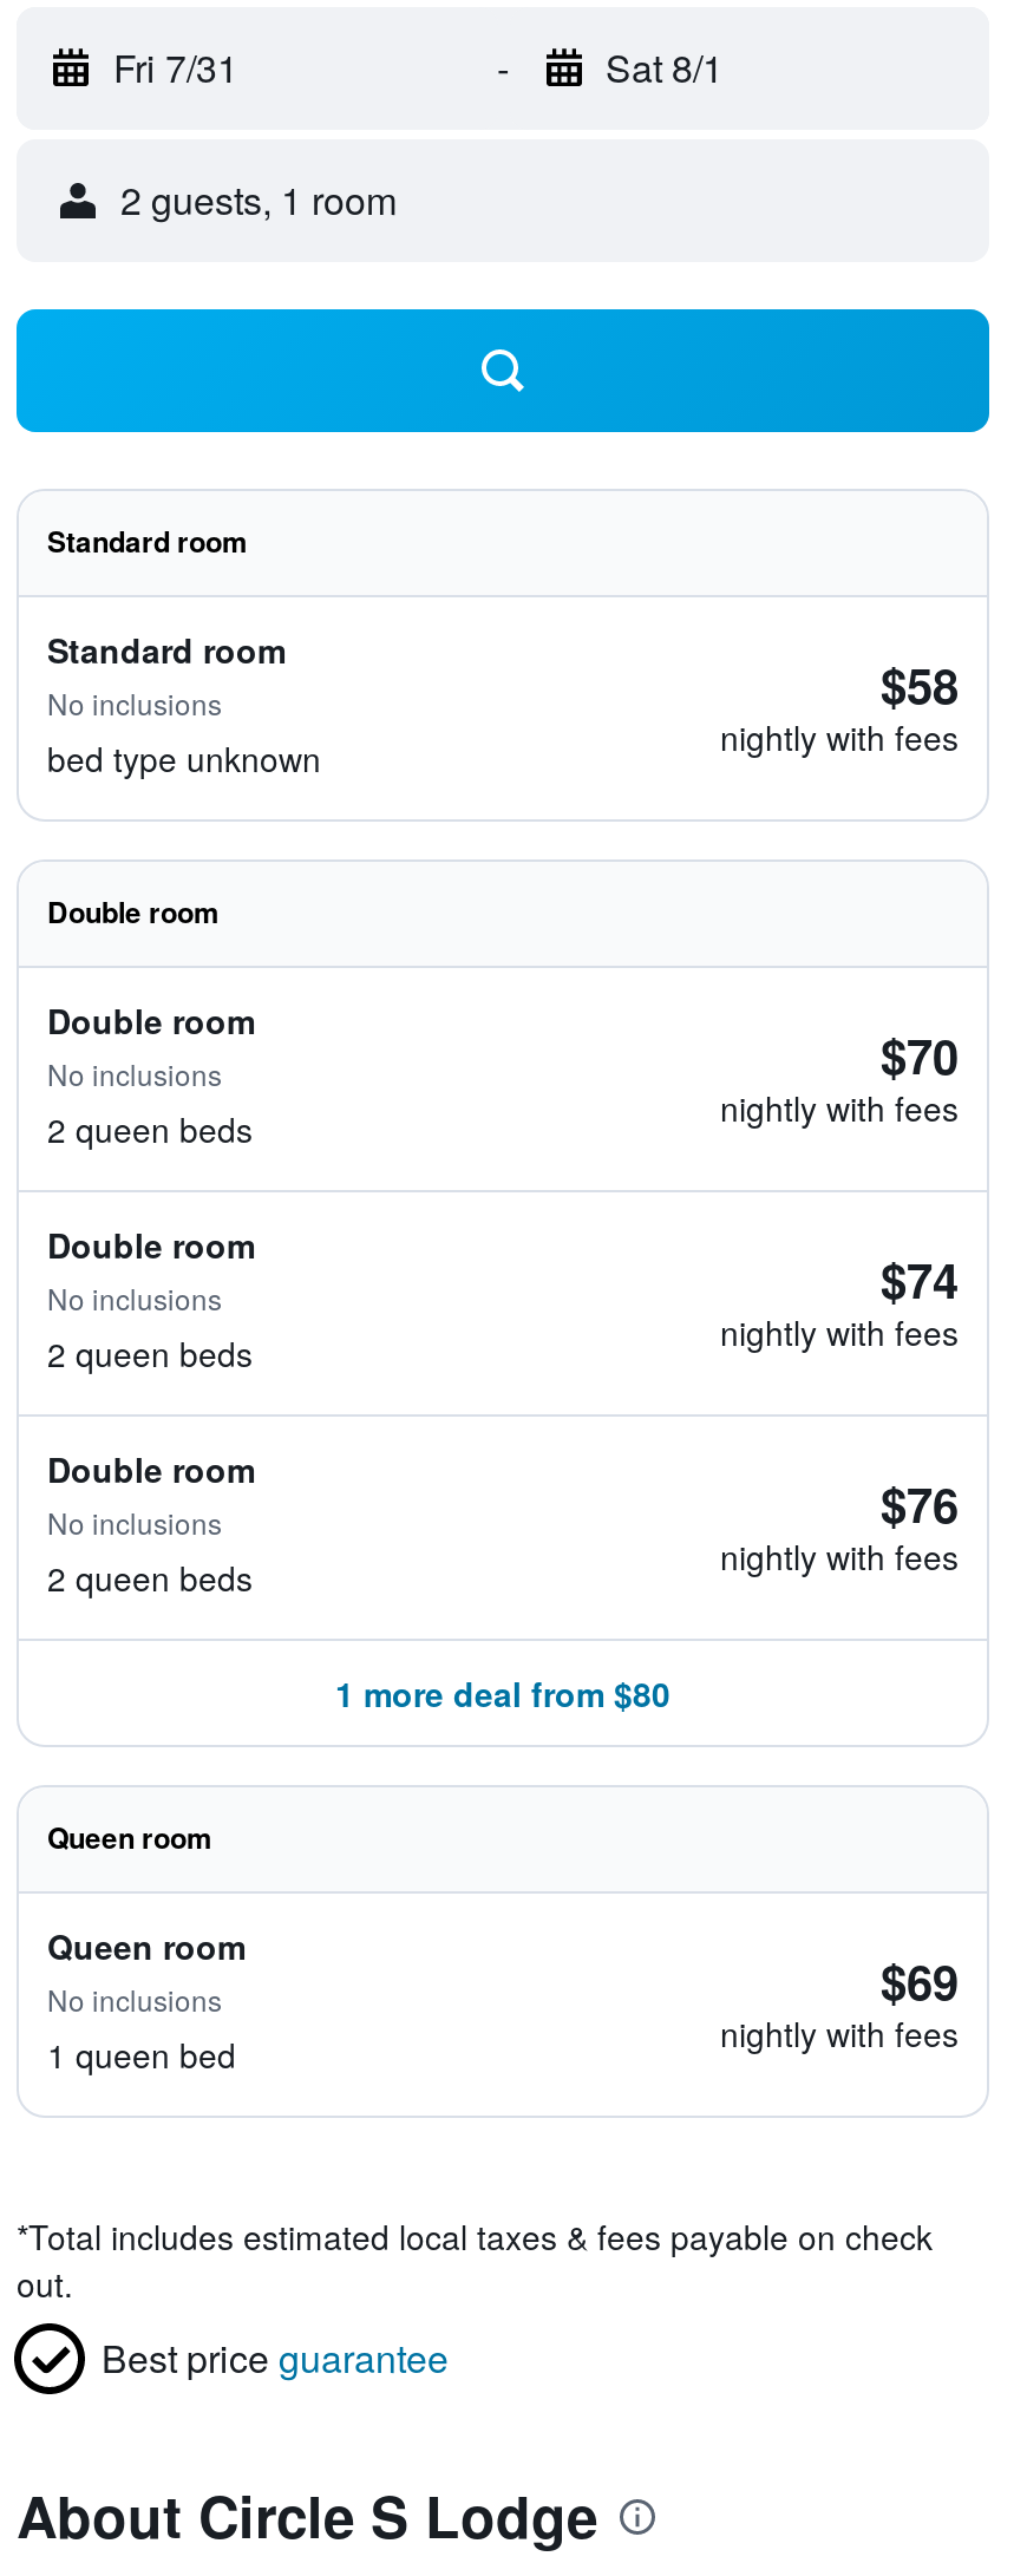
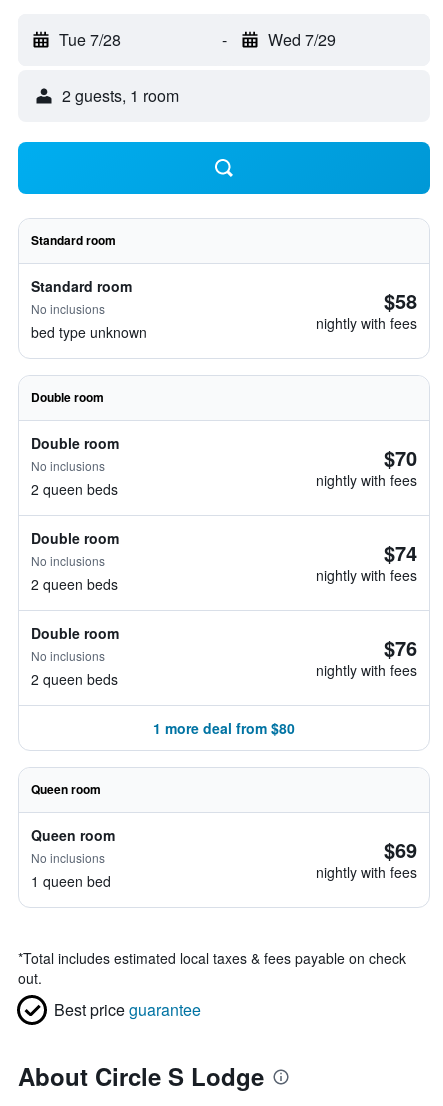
- Fri 7/31
+ Tue 7/28

- Sat 8/1
+ Wed 7/29
